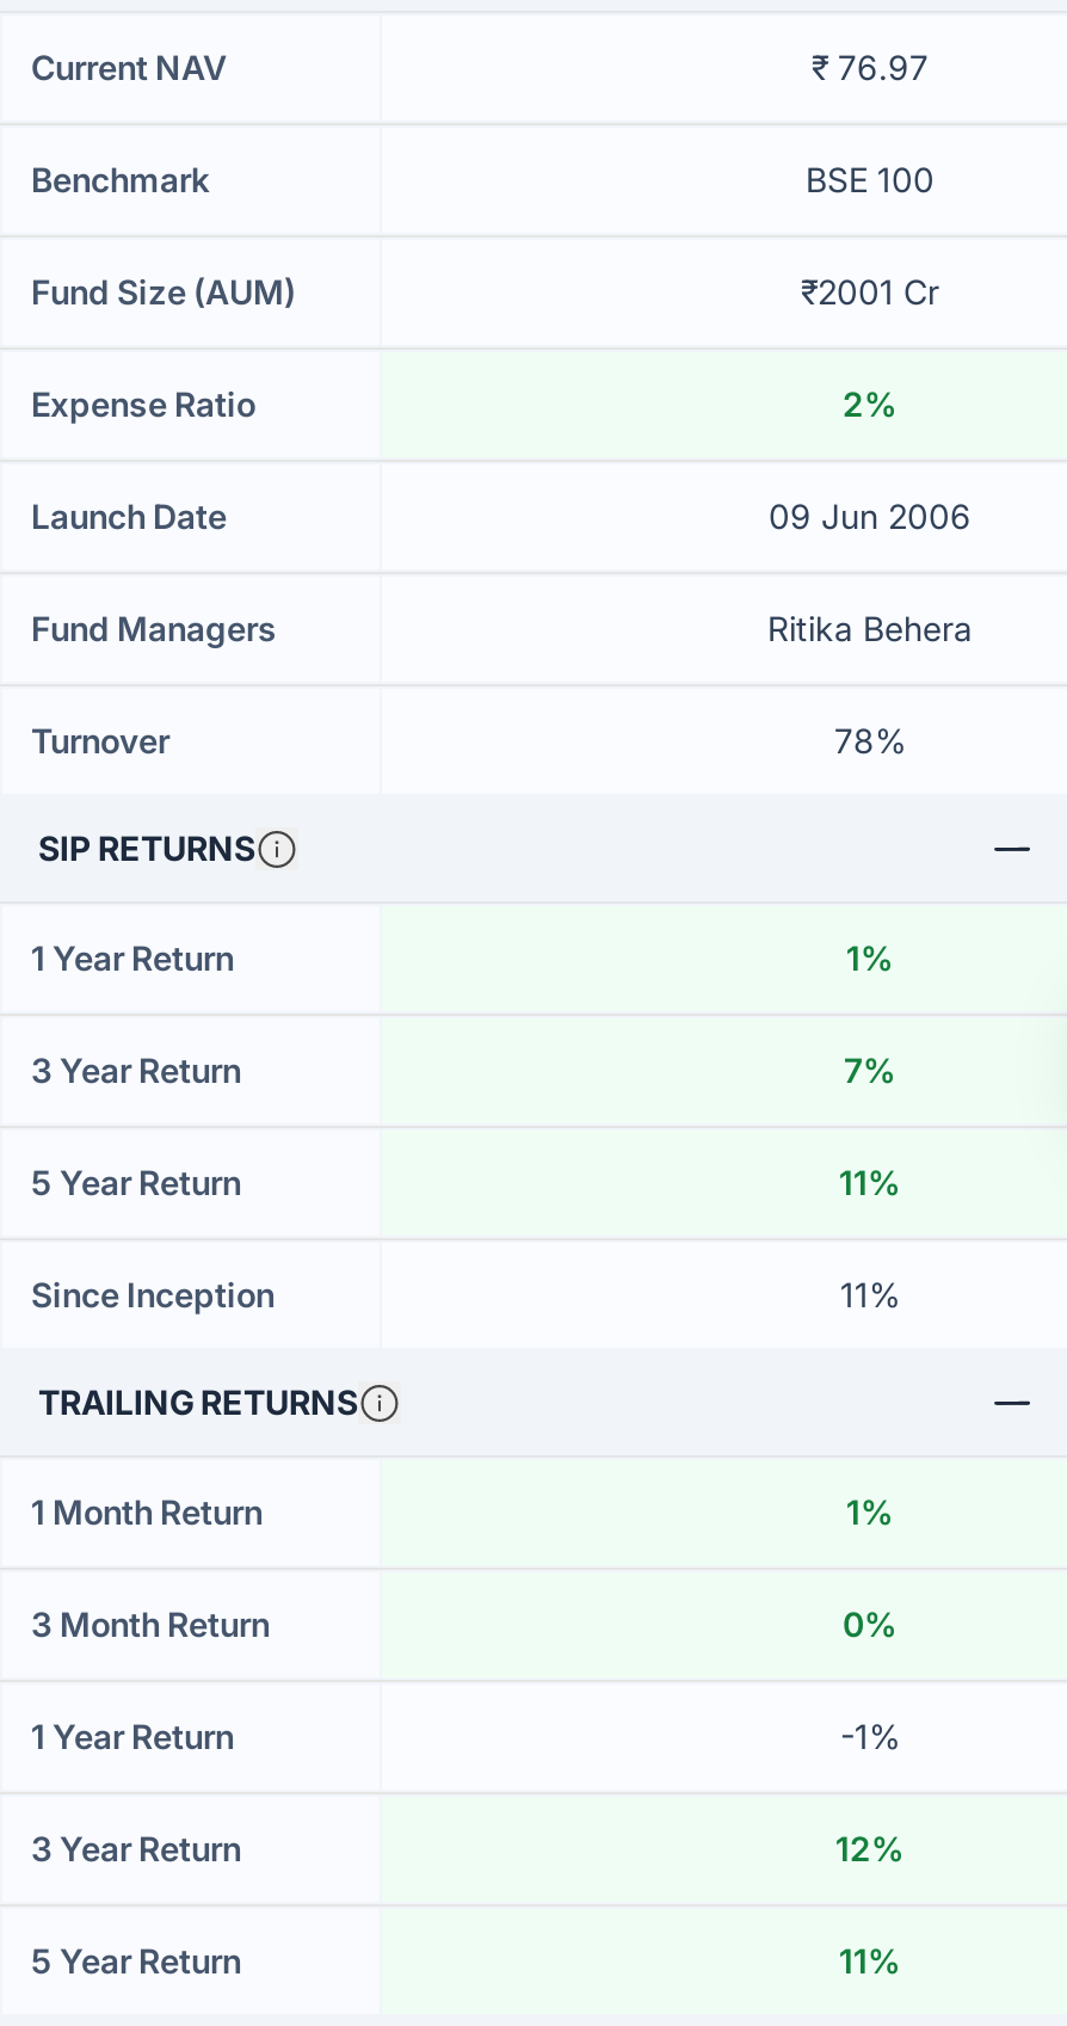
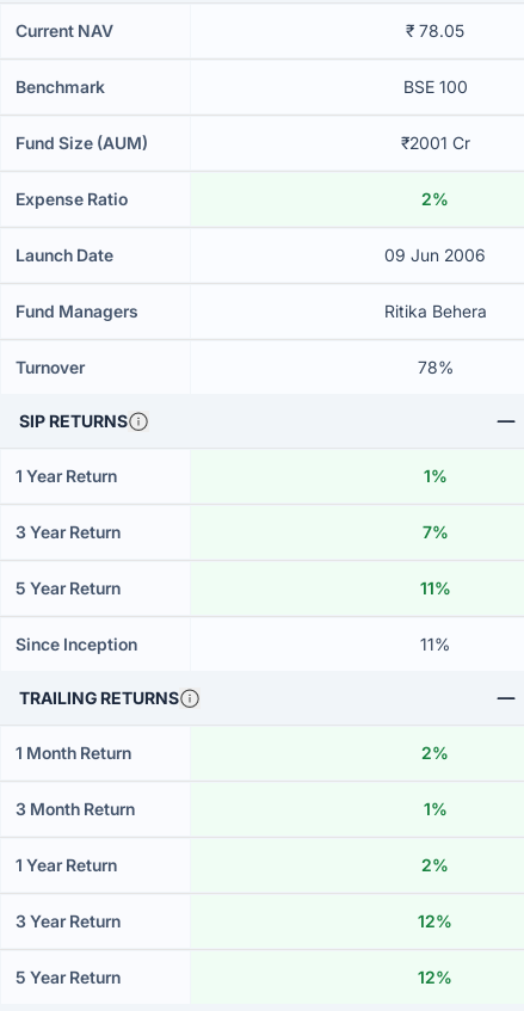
- ₹ 76.97
+ ₹ 78.05

- 1%
+ 2%

- 0%
+ 1%

- -1%
+ 2%

- 11%
+ 12%
